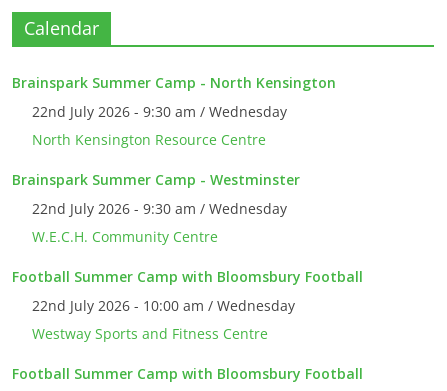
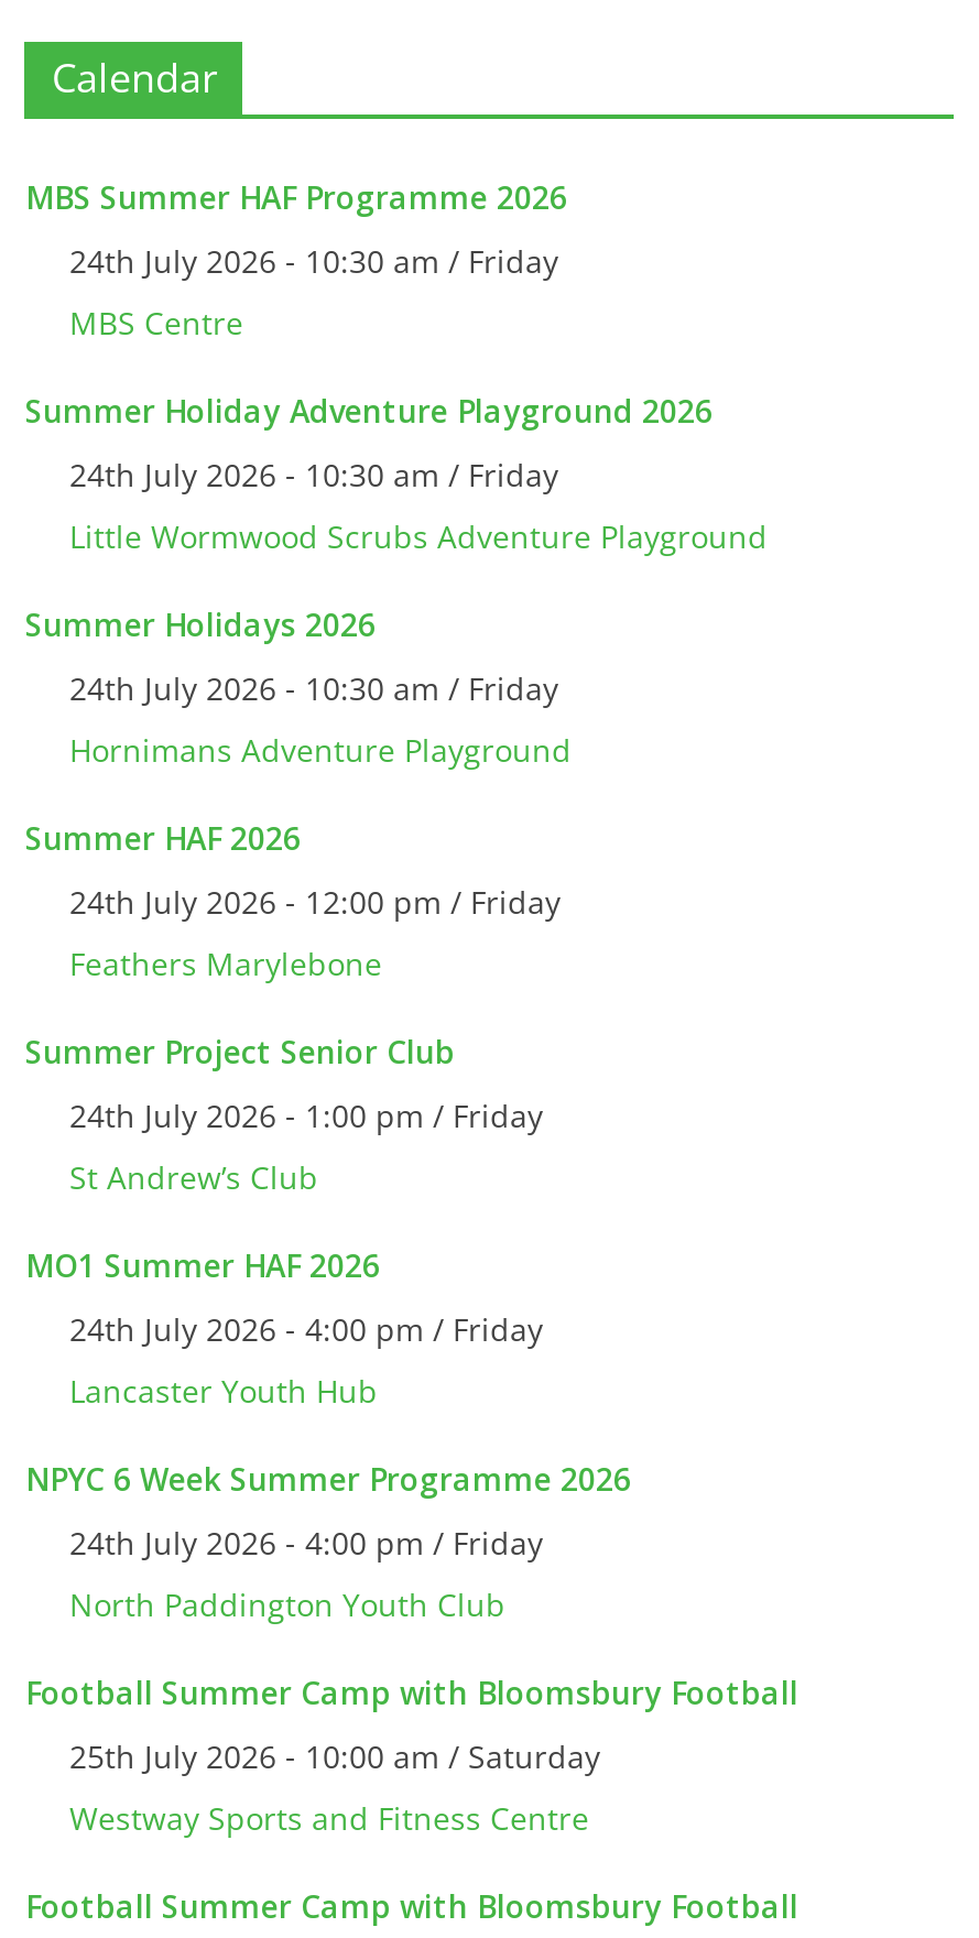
- Brainspark Summer Camp - North Kensington
- 22nd July 2026 - 9:30 am / Wednesday
- North Kensington Resource Centre
- Brainspark Summer Camp - Westminster
- 22nd July 2026 - 9:30 am / Wednesday
- W.E.C.H. Community Centre
+ MBS Summer HAF Programme 2026
+ 24th July 2026 - 10:30 am / Friday
+ MBS Centre
+ Summer Holiday Adventure Playground 2026
+ 24th July 2026 - 10:30 am / Friday
+ Little Wormwood Scrubs Adventure Playground
+ Summer Holidays 2026
+ 24th July 2026 - 10:30 am / Friday
+ Hornimans Adventure Playground
+ Summer HAF 2026
+ 24th July 2026 - 12:00 pm / Friday
+ Feathers Marylebone
+ Summer Project Senior Club
+ 24th July 2026 - 1:00 pm / Friday
+ St Andrew’s Club
+ MO1 Summer HAF 2026
+ 24th July 2026 - 4:00 pm / Friday
+ Lancaster Youth Hub
+ NPYC 6 Week Summer Programme 2026
+ 24th July 2026 - 4:00 pm / Friday
+ North Paddington Youth Club

- 22nd July 2026 - 10:00 am / Wednesday
+ 25th July 2026 - 10:00 am / Saturday
